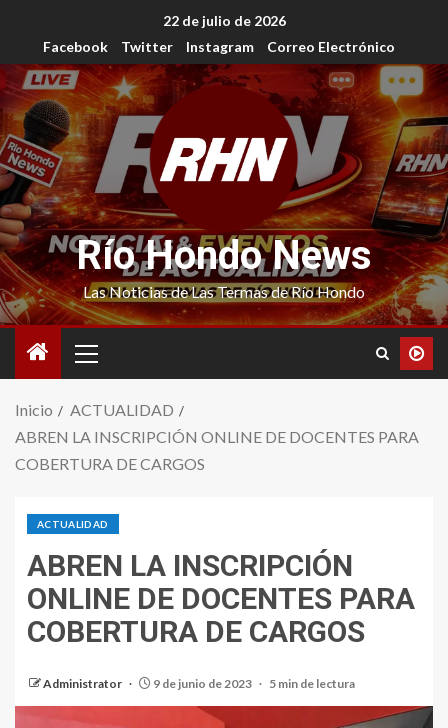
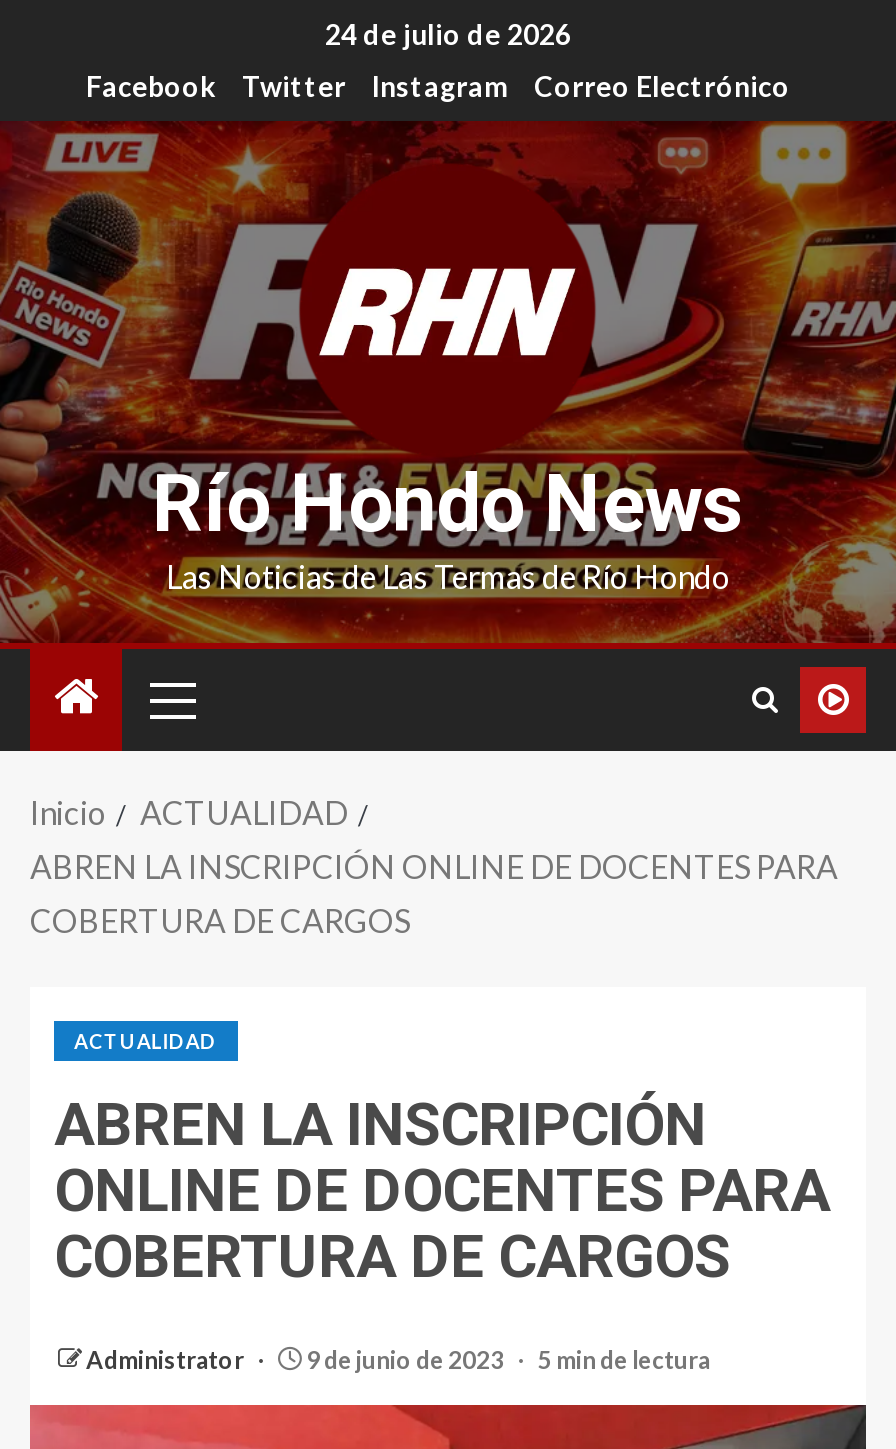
- 22 de julio de 2026
+ 24 de julio de 2026
